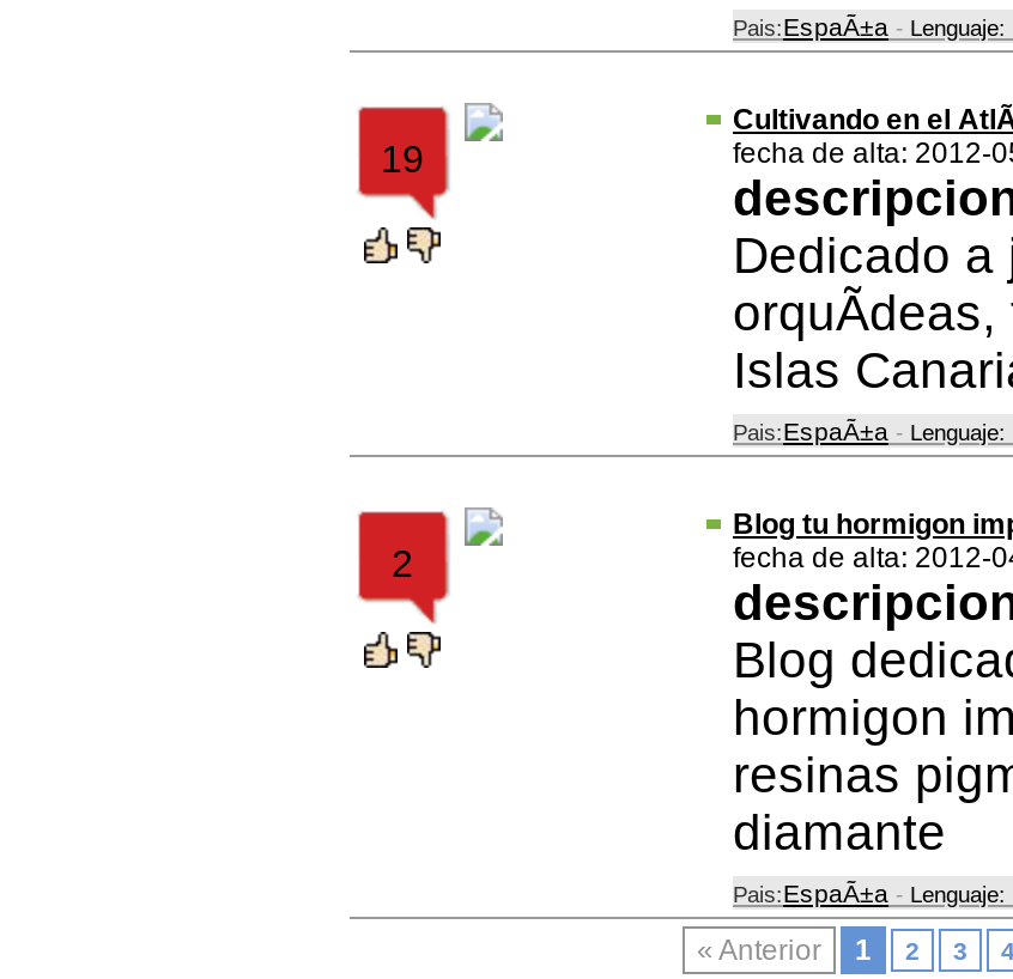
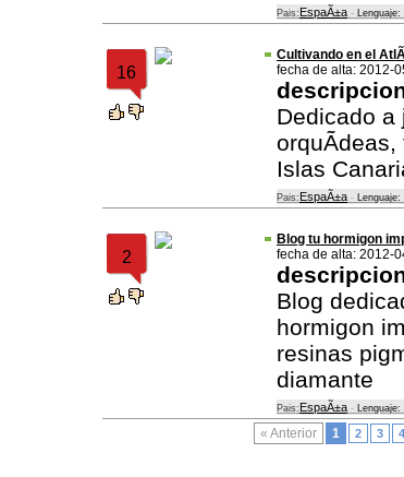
- 19
+ 16
